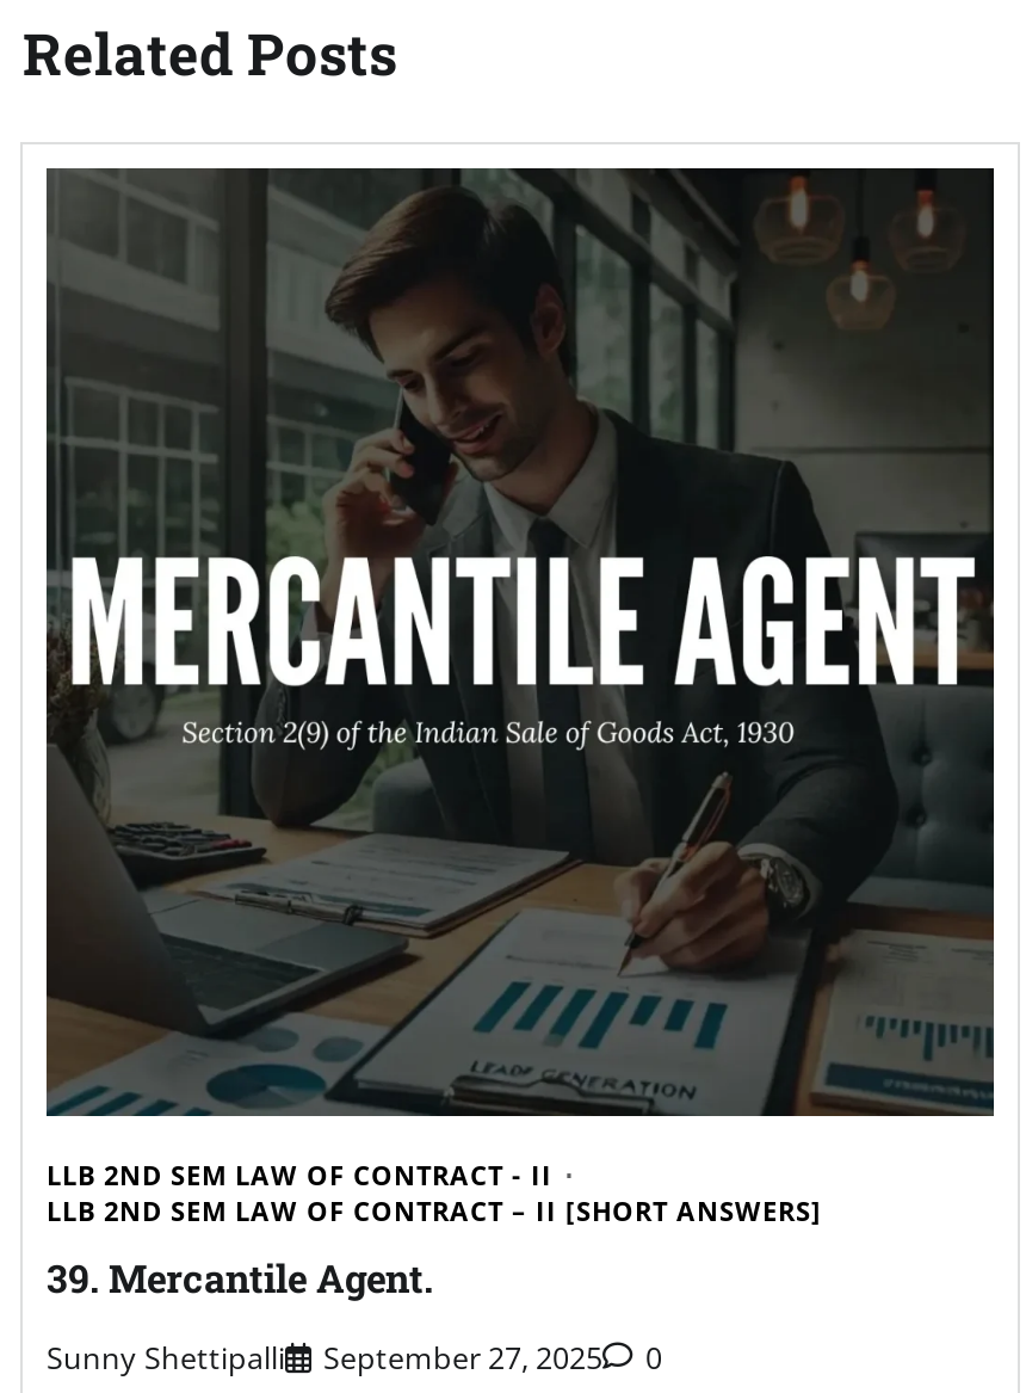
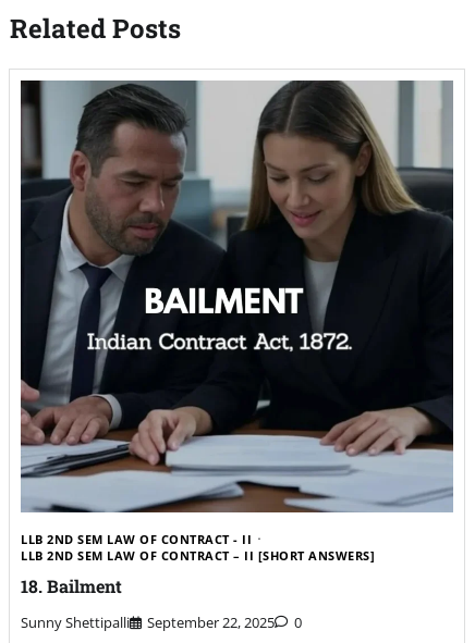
- [image]
+ [image]

- 39. Mercantile Agent.
+ 18. Bailment

- Sunny Shettipalli September 27, 2025 0
+ Sunny Shettipalli September 22, 2025 0
